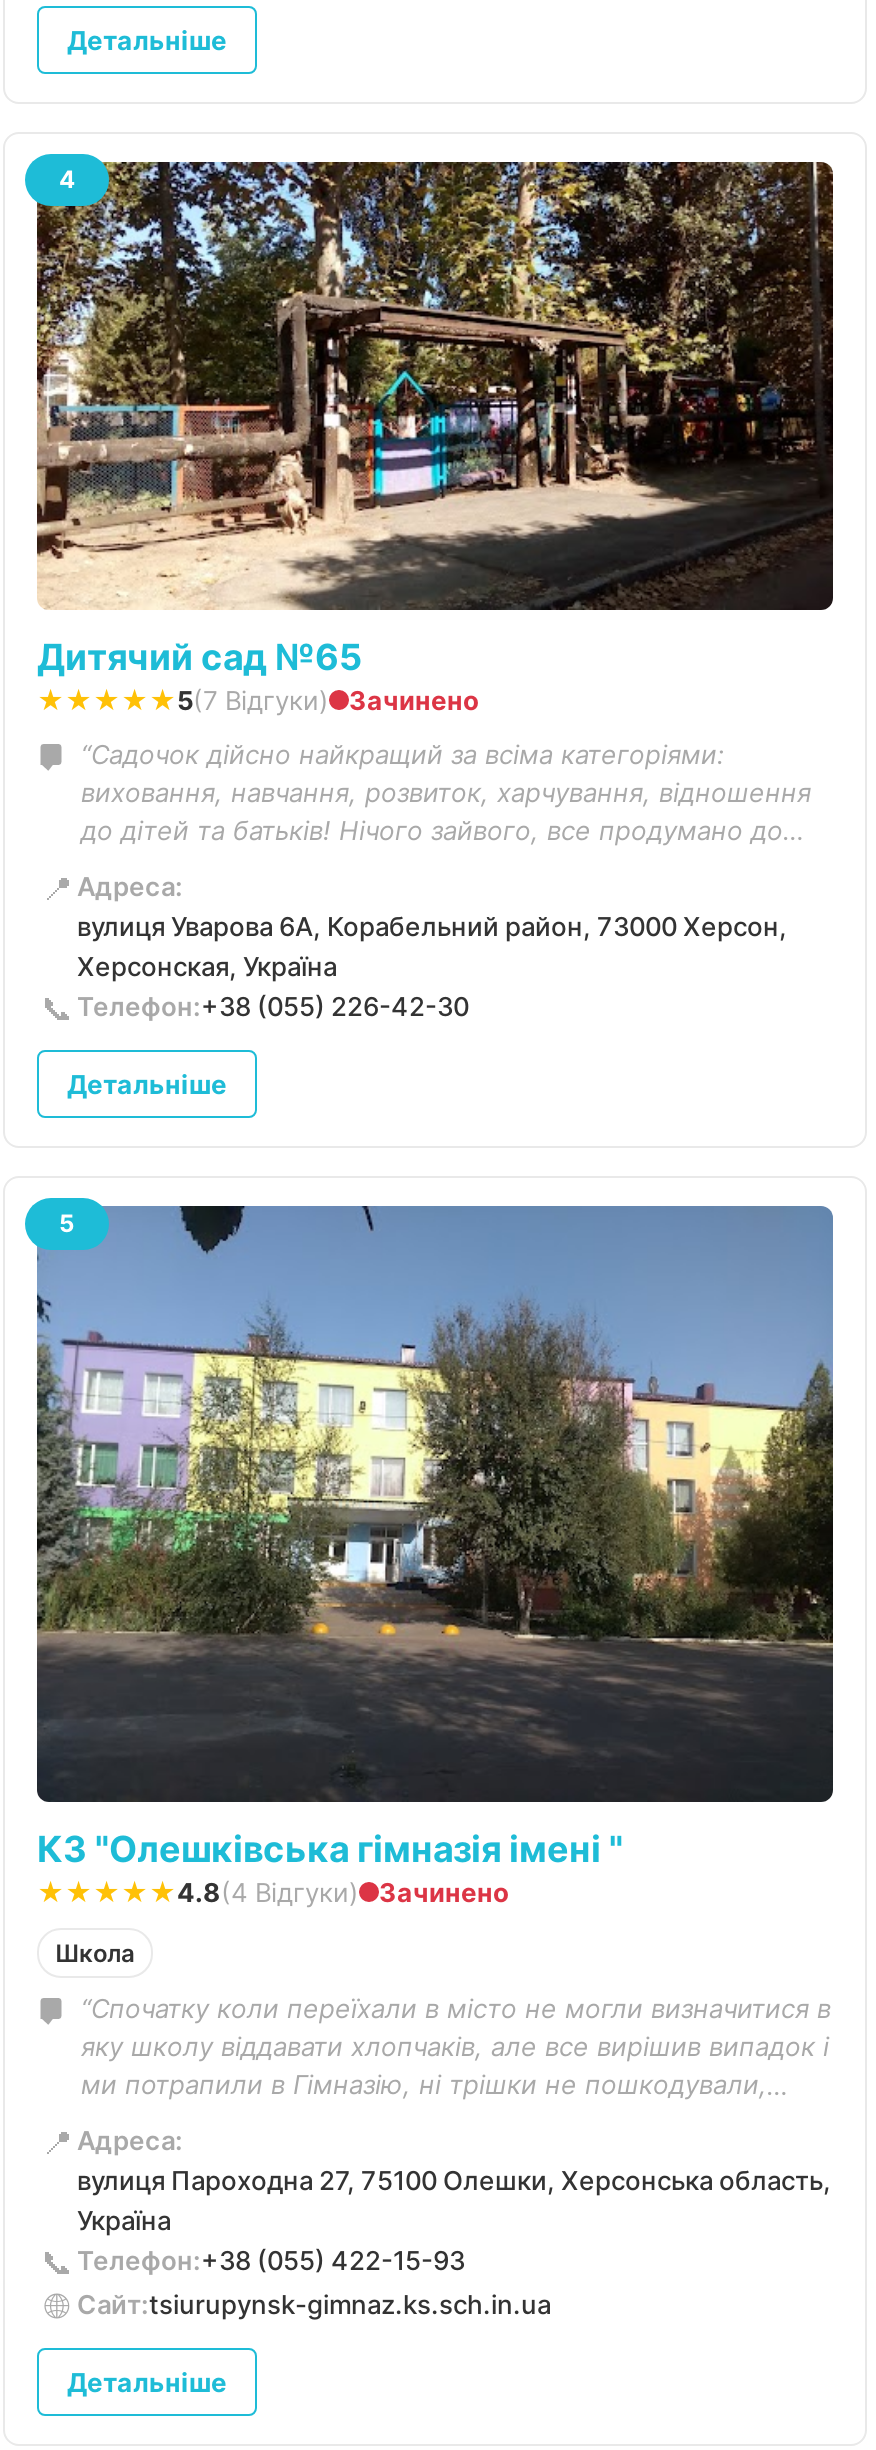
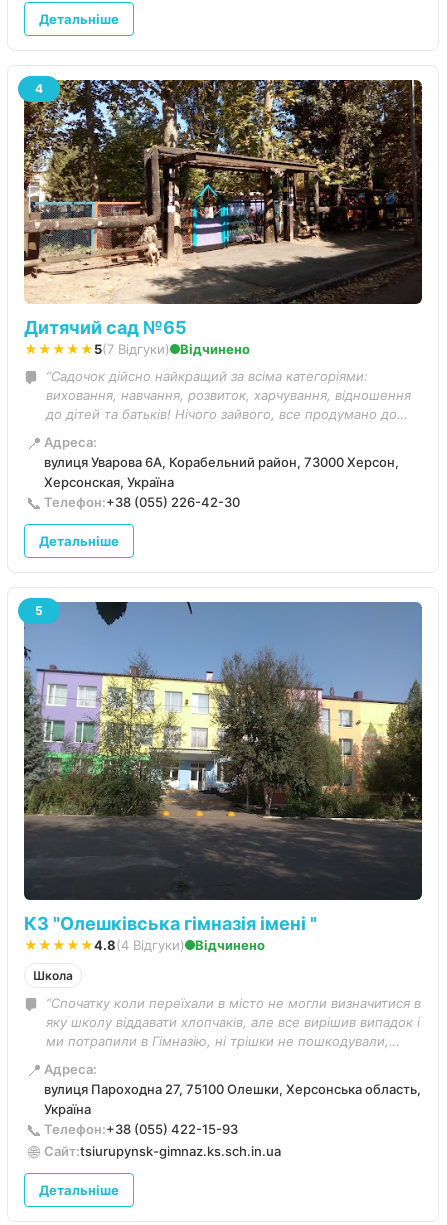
- Зачинено
+ Відчинено

- Зачинено
+ Відчинено
